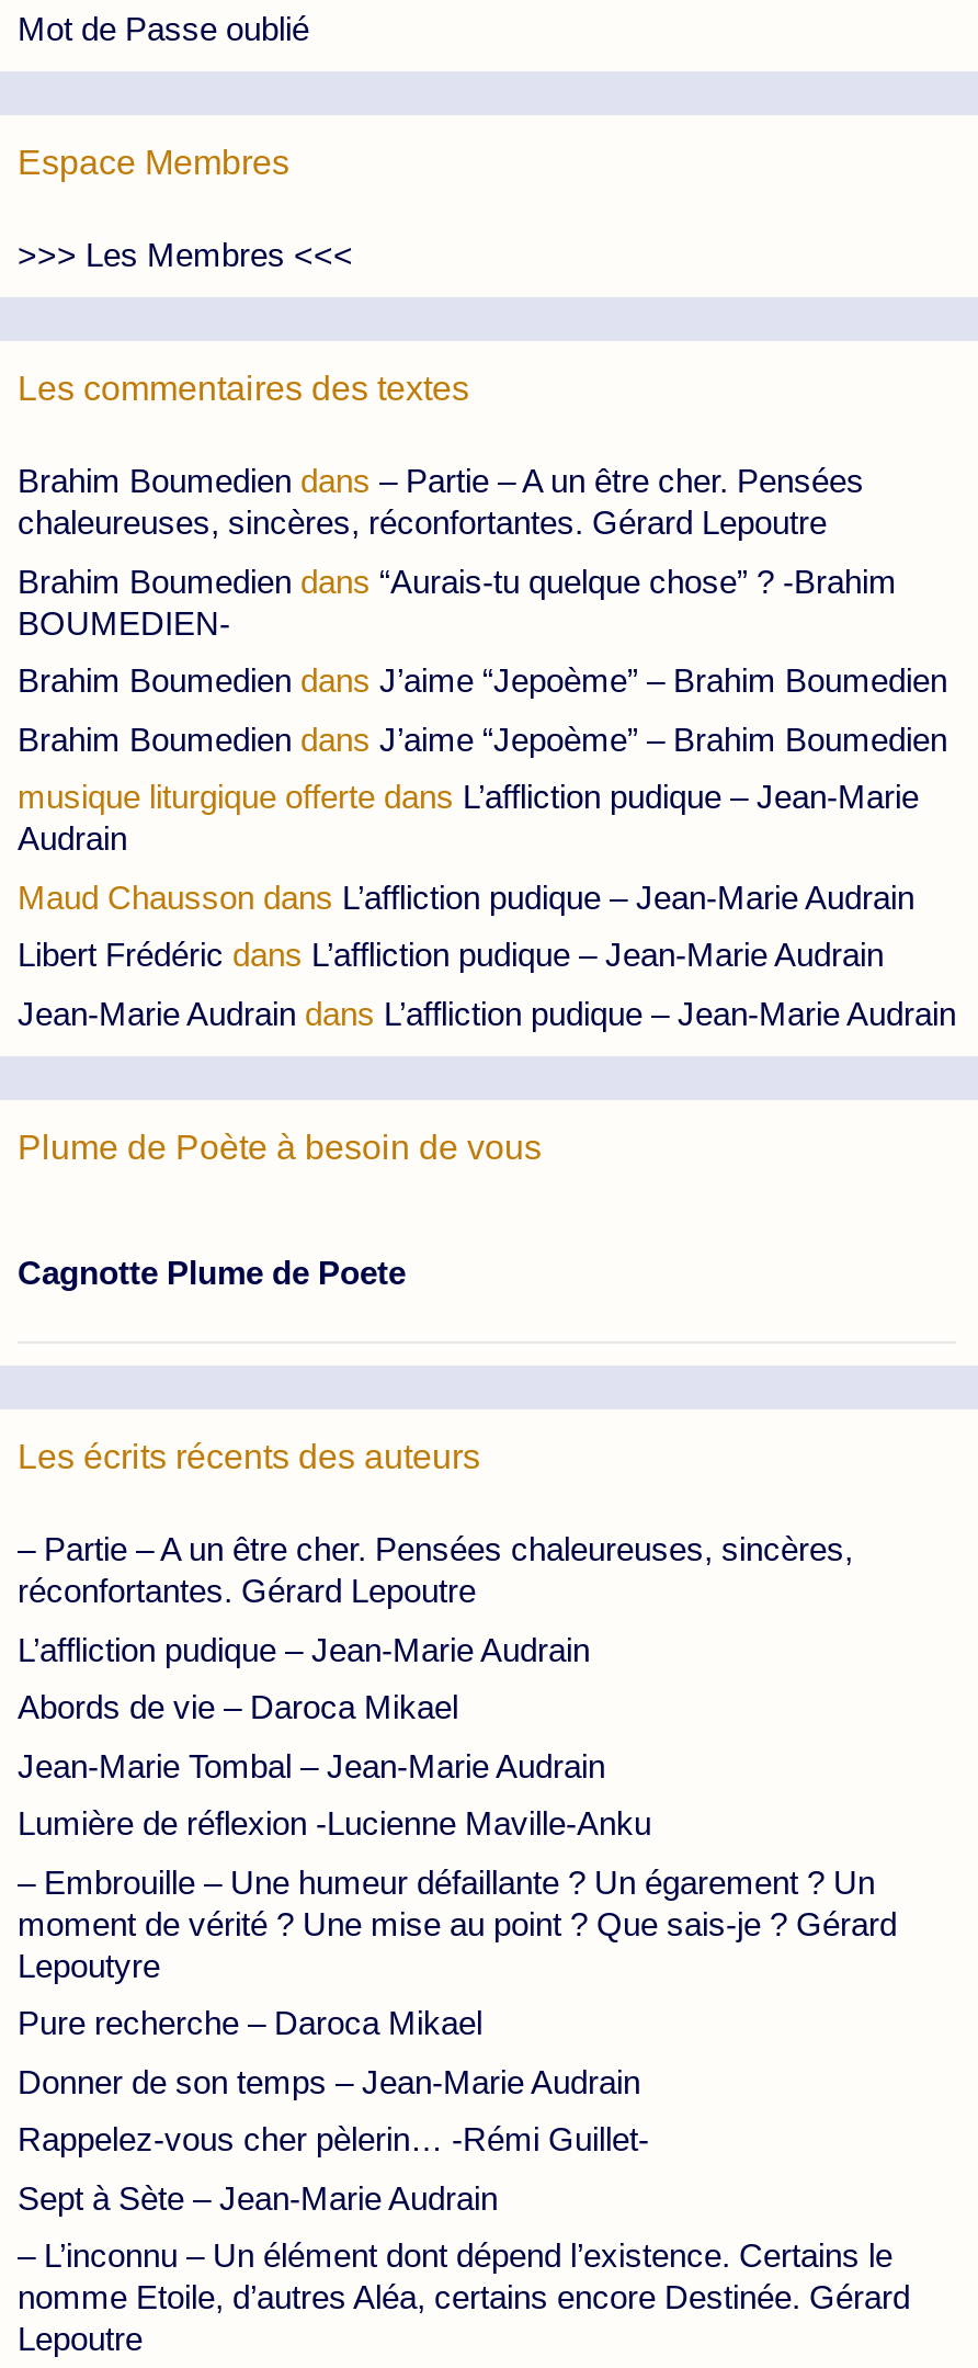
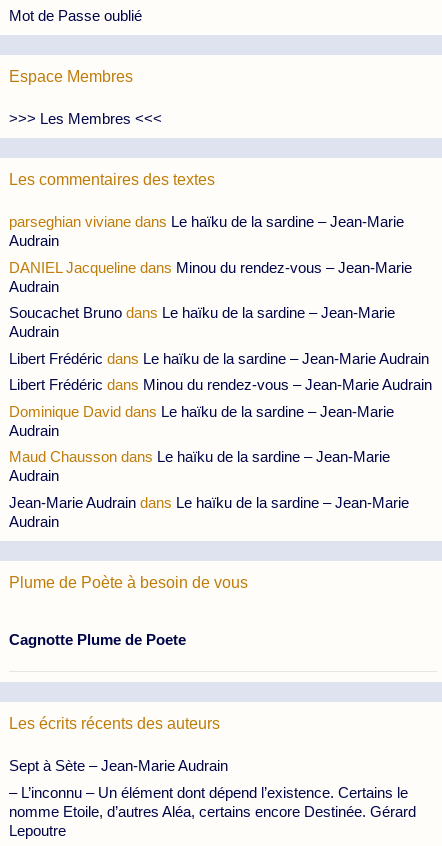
- Brahim Boumedien dans – Partie – A un être cher. Pensées
- chaleureuses, sincères, réconfortantes. Gérard Lepoutre
- Brahim Boumedien dans “Aurais-tu quelque chose” ? -Brahim
- BOUMEDIEN-
- Brahim Boumedien dans J’aime “Jepoème” – Brahim Boumedien
- Brahim Boumedien dans J’aime “Jepoème” – Brahim Boumedien
- musique liturgique offerte dans L’affliction pudique – Jean-Marie
+ parseghian viviane dans Le haïku de la sardine – Jean-Marie

- Maud Chausson dans L’affliction pudique – Jean-Marie Audrain
- Libert Frédéric dans L’affliction pudique – Jean-Marie Audrain
- Jean-Marie Audrain dans L’affliction pudique – Jean-Marie Audrain
+ DANIEL Jacqueline dans Minou du rendez-vous – Jean-Marie
+ Audrain
+ Soucachet Bruno dans Le haïku de la sardine – Jean-Marie
+ Audrain
+ Libert Frédéric dans Le haïku de la sardine – Jean-Marie Audrain
+ Libert Frédéric dans Minou du rendez-vous – Jean-Marie Audrain
+ Dominique David dans Le haïku de la sardine – Jean-Marie
+ Audrain
+ Maud Chausson dans Le haïku de la sardine – Jean-Marie
+ Audrain
+ Jean-Marie Audrain dans Le haïku de la sardine – Jean-Marie
+ Audrain

moved down: Plume de Poète à besoin de vous | Cagnotte Plume de Poete | Les écrits récents des auteurs

- – Partie – A un être cher. Pensées chaleureuses, sincères,
- réconfortantes. Gérard Lepoutre
- L’affliction pudique – Jean-Marie Audrain
- Abords de vie – Daroca Mikael
- Jean-Marie Tombal – Jean-Marie Audrain
- Lumière de réflexion -Lucienne Maville-Anku
- – Embrouille – Une humeur défaillante ? Un égarement ? Un
- moment de vérité ? Une mise au point ? Que sais-je ? Gérard
- Lepoutyre
- Pure recherche – Daroca Mikael
- Donner de son temps – Jean-Marie Audrain
- Rappelez-vous cher pèlerin… -Rémi Guillet-
